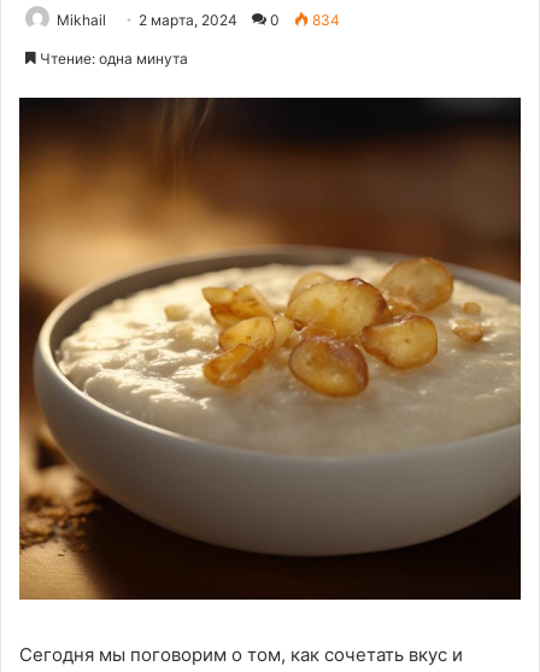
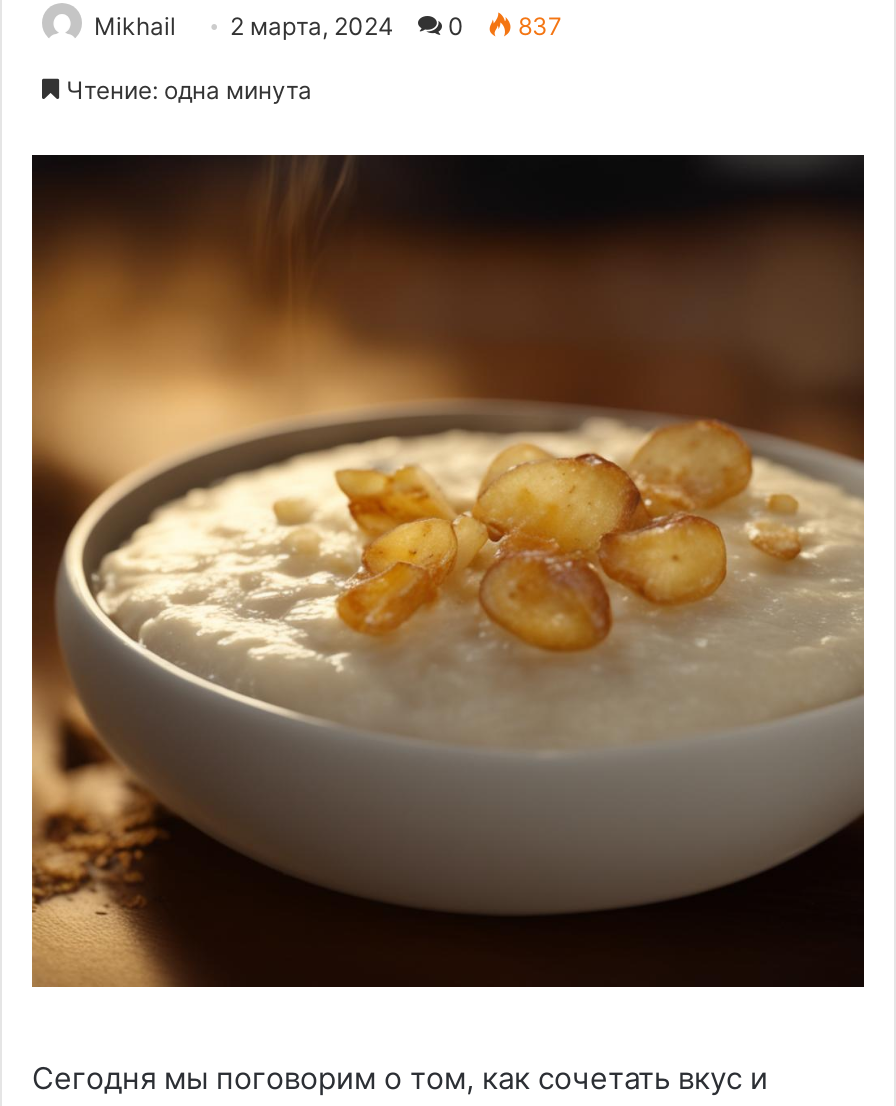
- Mikhail 2 марта, 2024 0 834
+ Mikhail 2 марта, 2024 0 837
